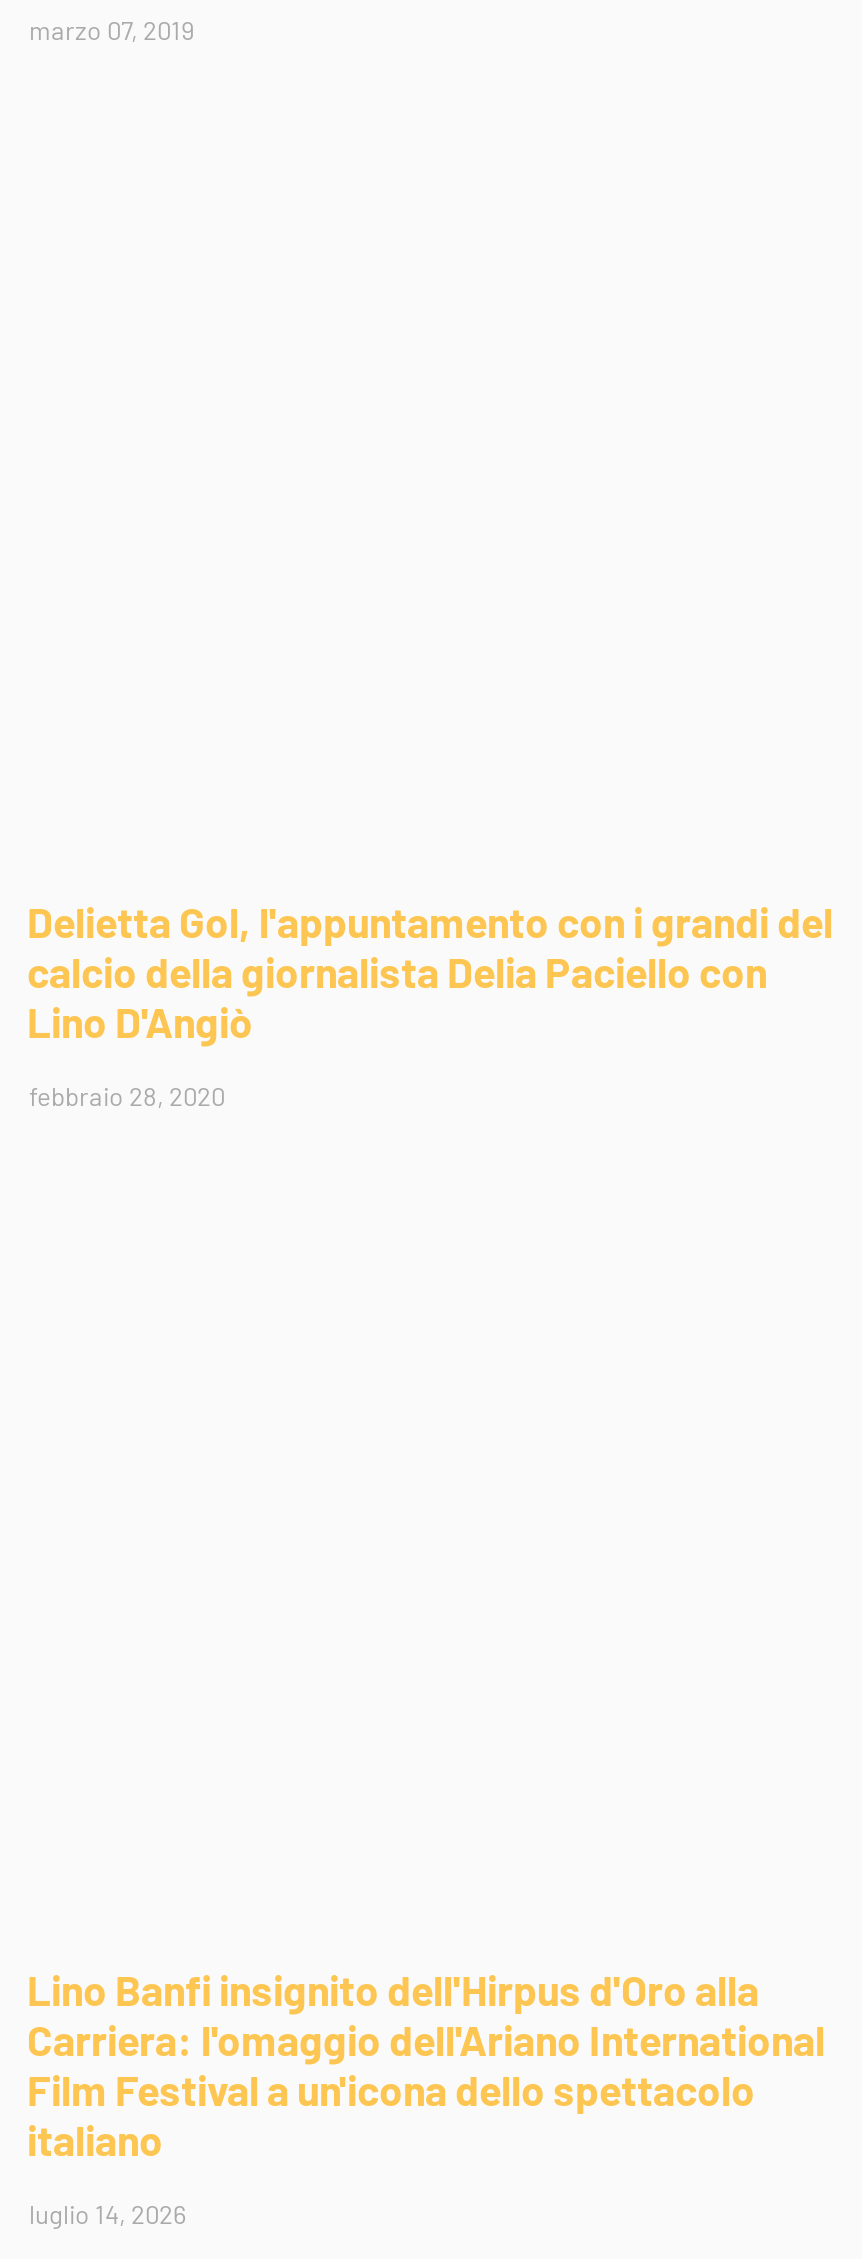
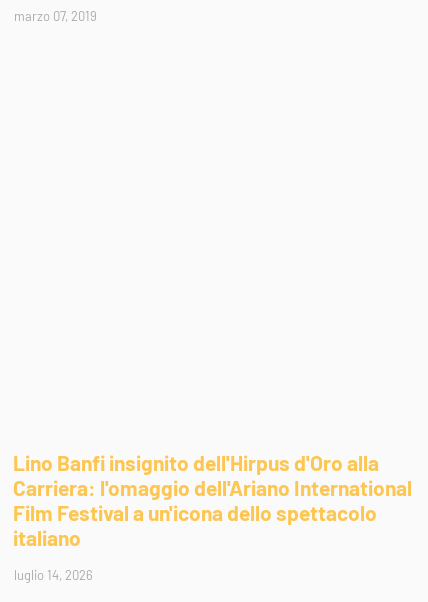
- Delietta Gol, l'appuntamento con i grandi del
- calcio della giornalista Delia Paciello con
- Lino D'Angiò
- febbraio 28, 2020
